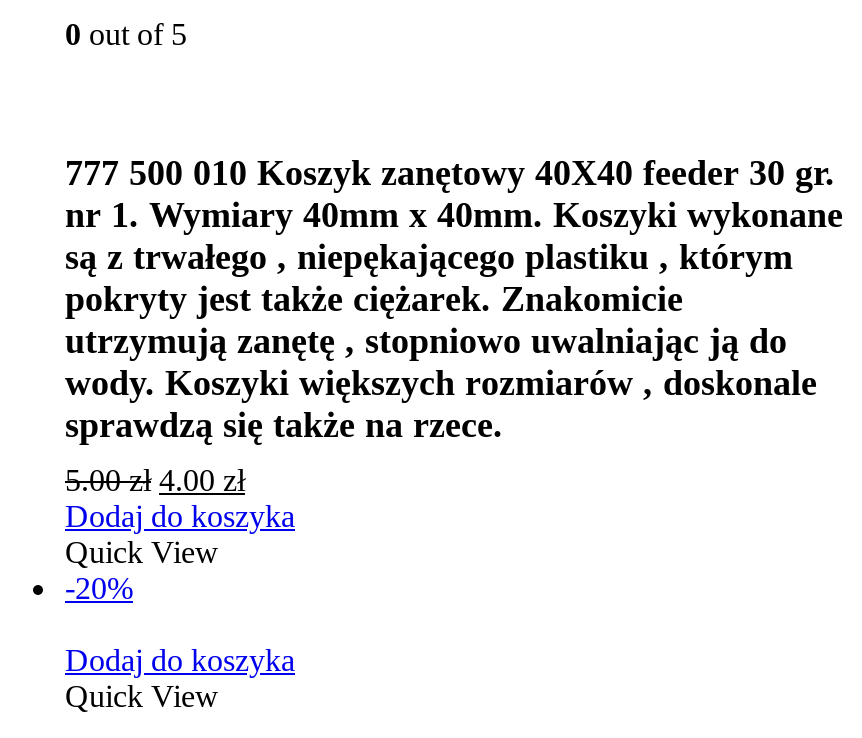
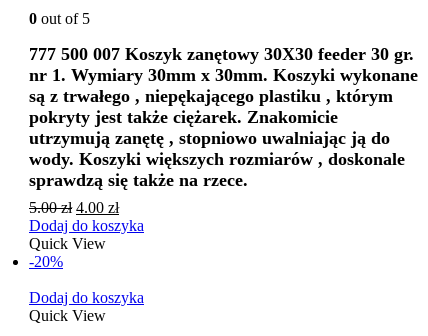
- 777 500 010 Koszyk zanętowy 40X40 feeder 30 gr.
+ 777 500 007 Koszyk zanętowy 30X30 feeder 30 gr.

- nr 1. Wymiary 40mm x 40mm. Koszyki wykonane
+ nr 1. Wymiary 30mm x 30mm. Koszyki wykonane
